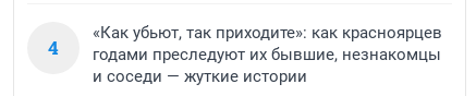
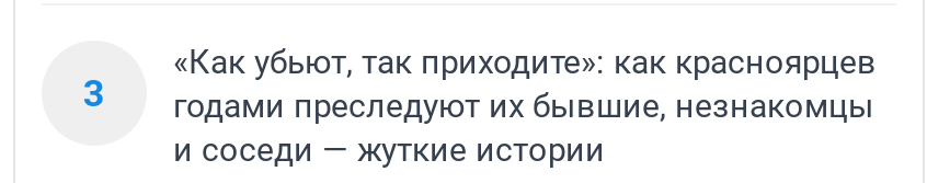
- 4 годами преследуют их бывшие, незнакомцы
+ 3 годами преследуют их бывшие, незнакомцы
